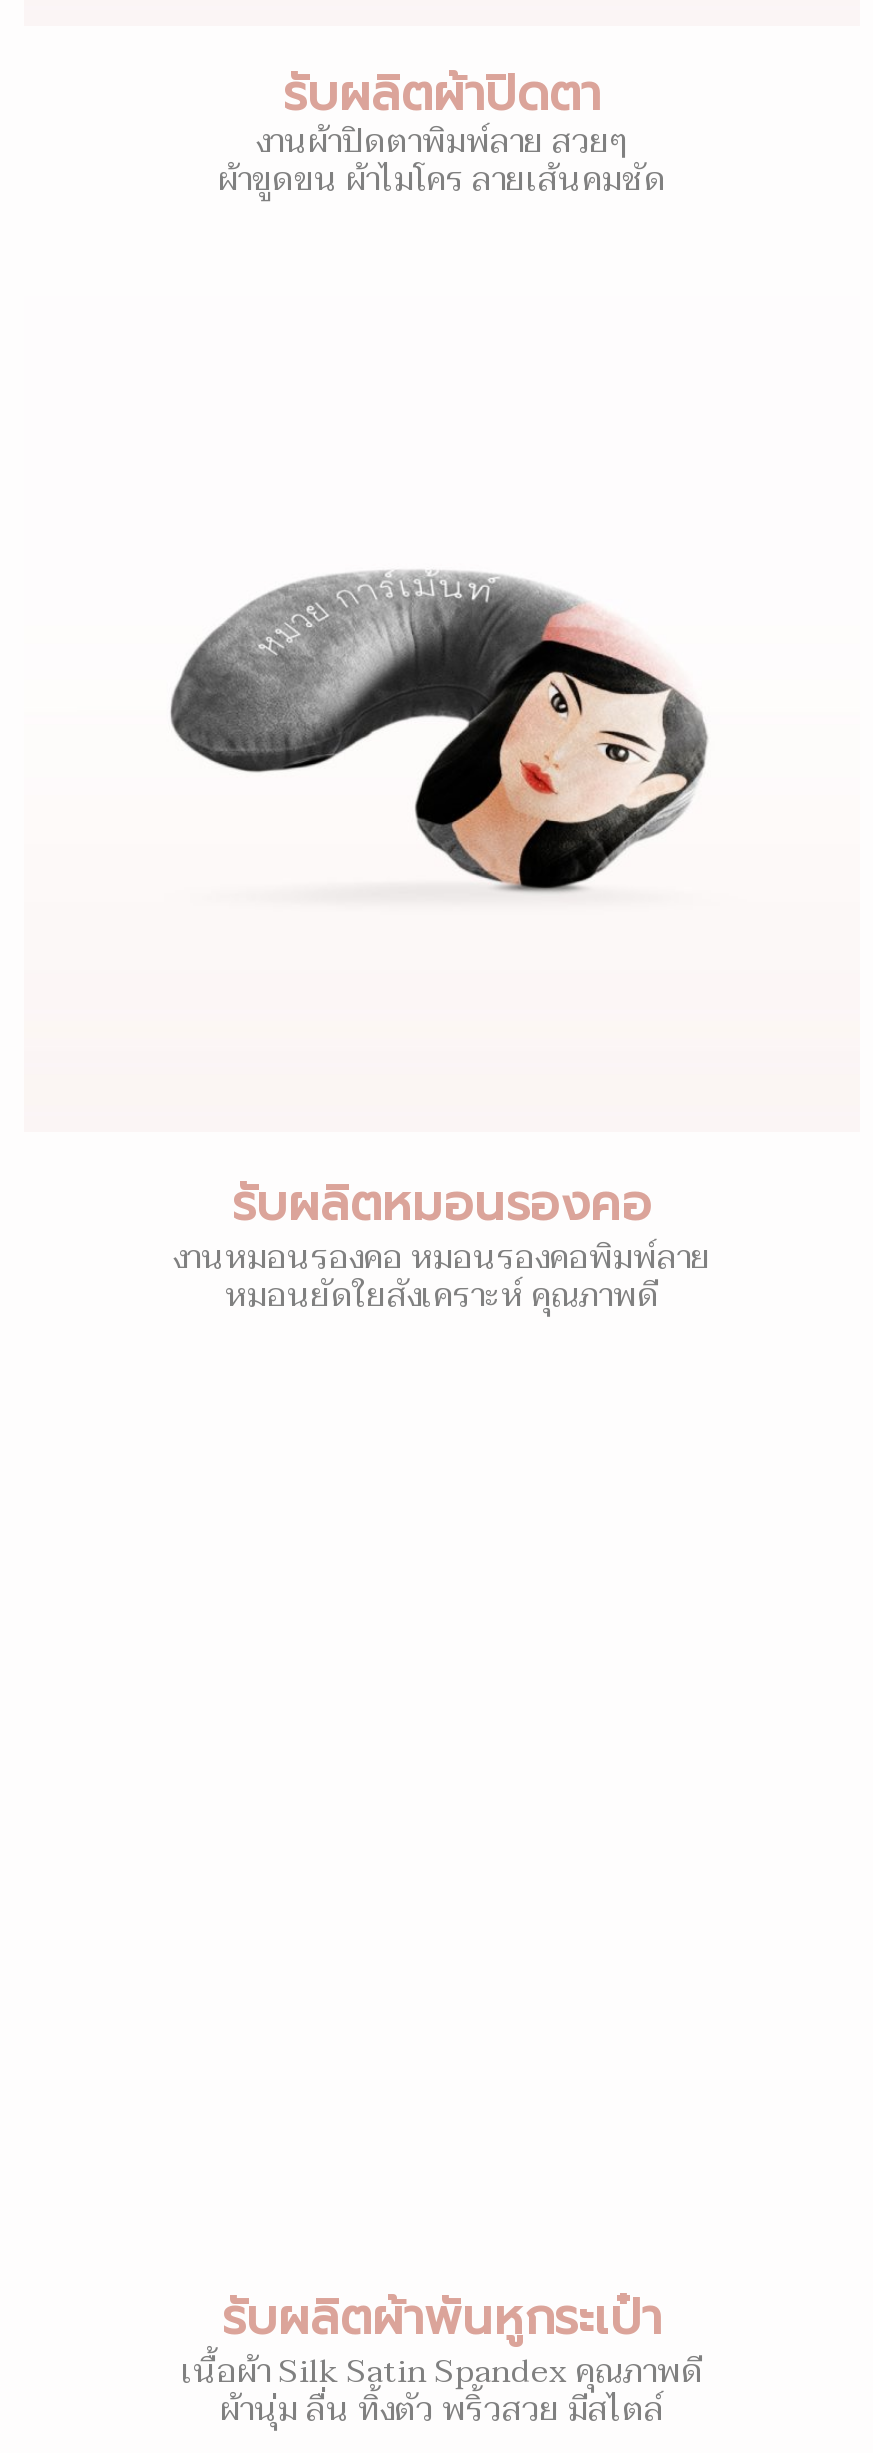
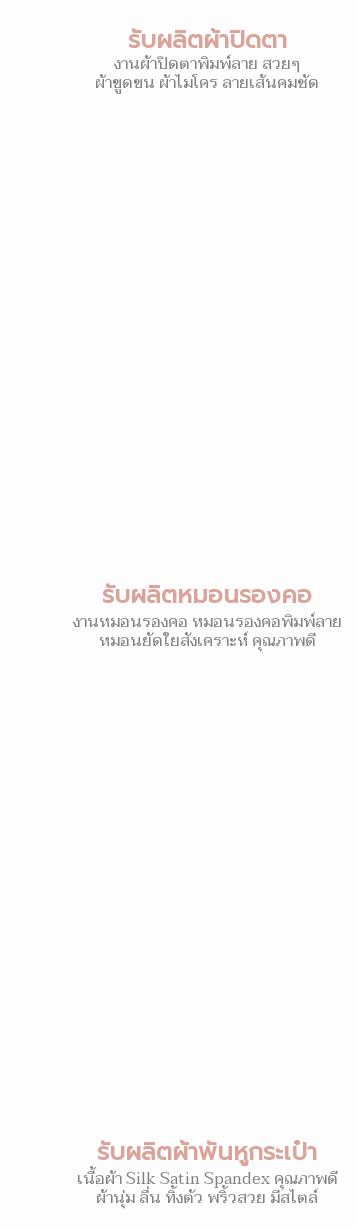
- [image]
